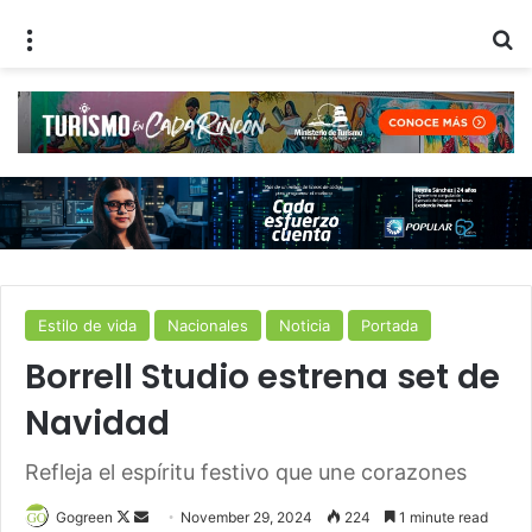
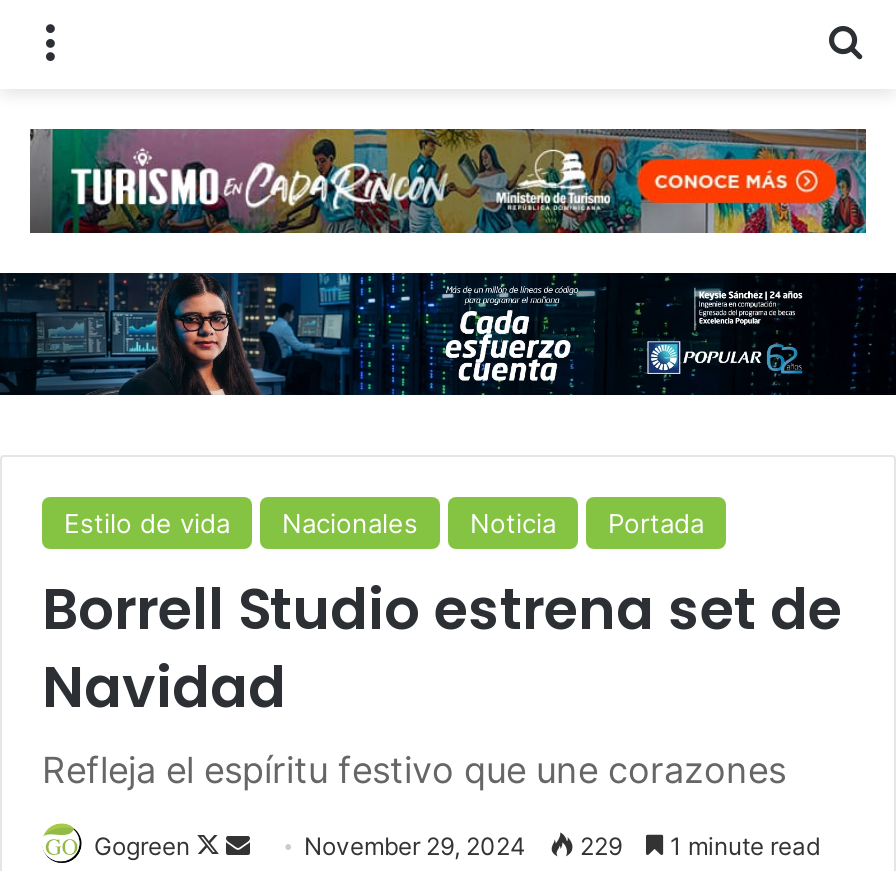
- 224
+ 229
